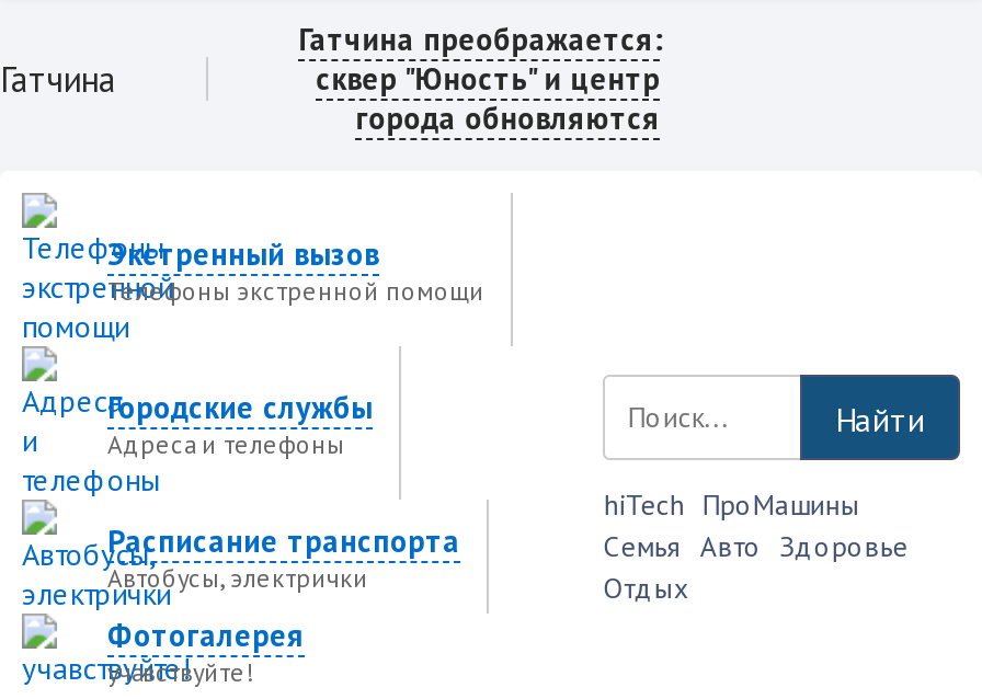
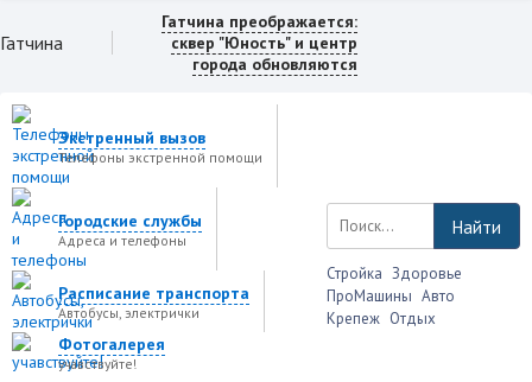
- hiTech ПроМашины
- Семья Авто Здоровье
- Отдых
+ Стройка Здоровье
+ ПроМашины Авто
+ Крепеж Отдых
